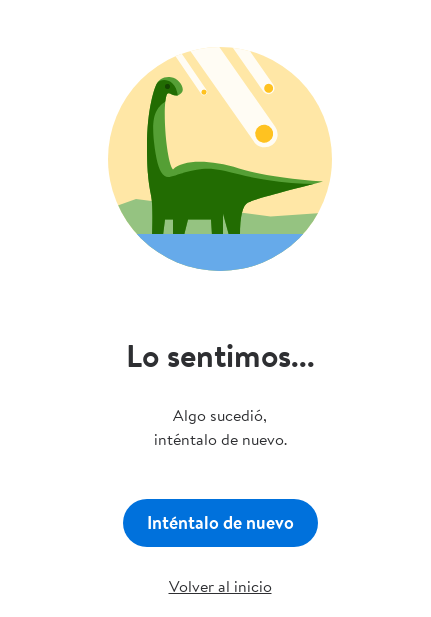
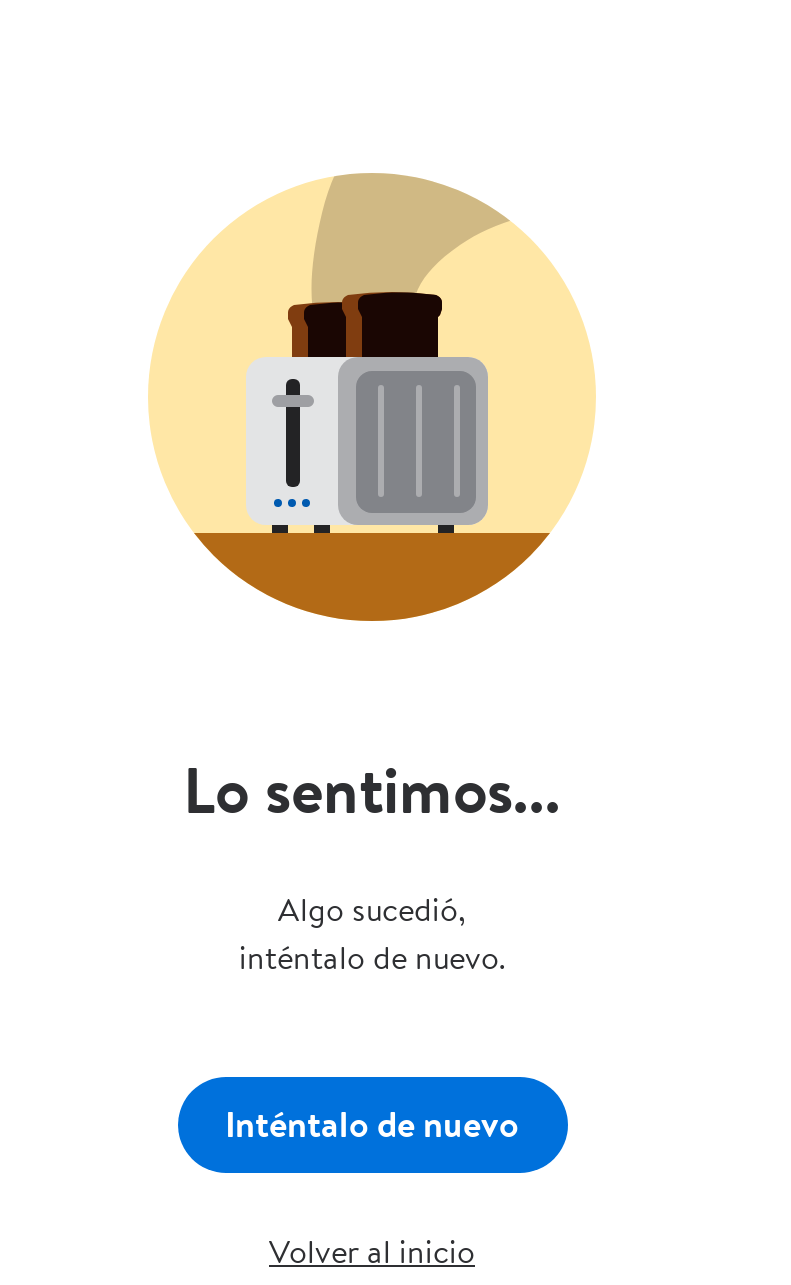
- [image]
+ [image]
